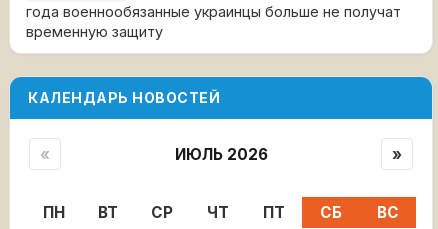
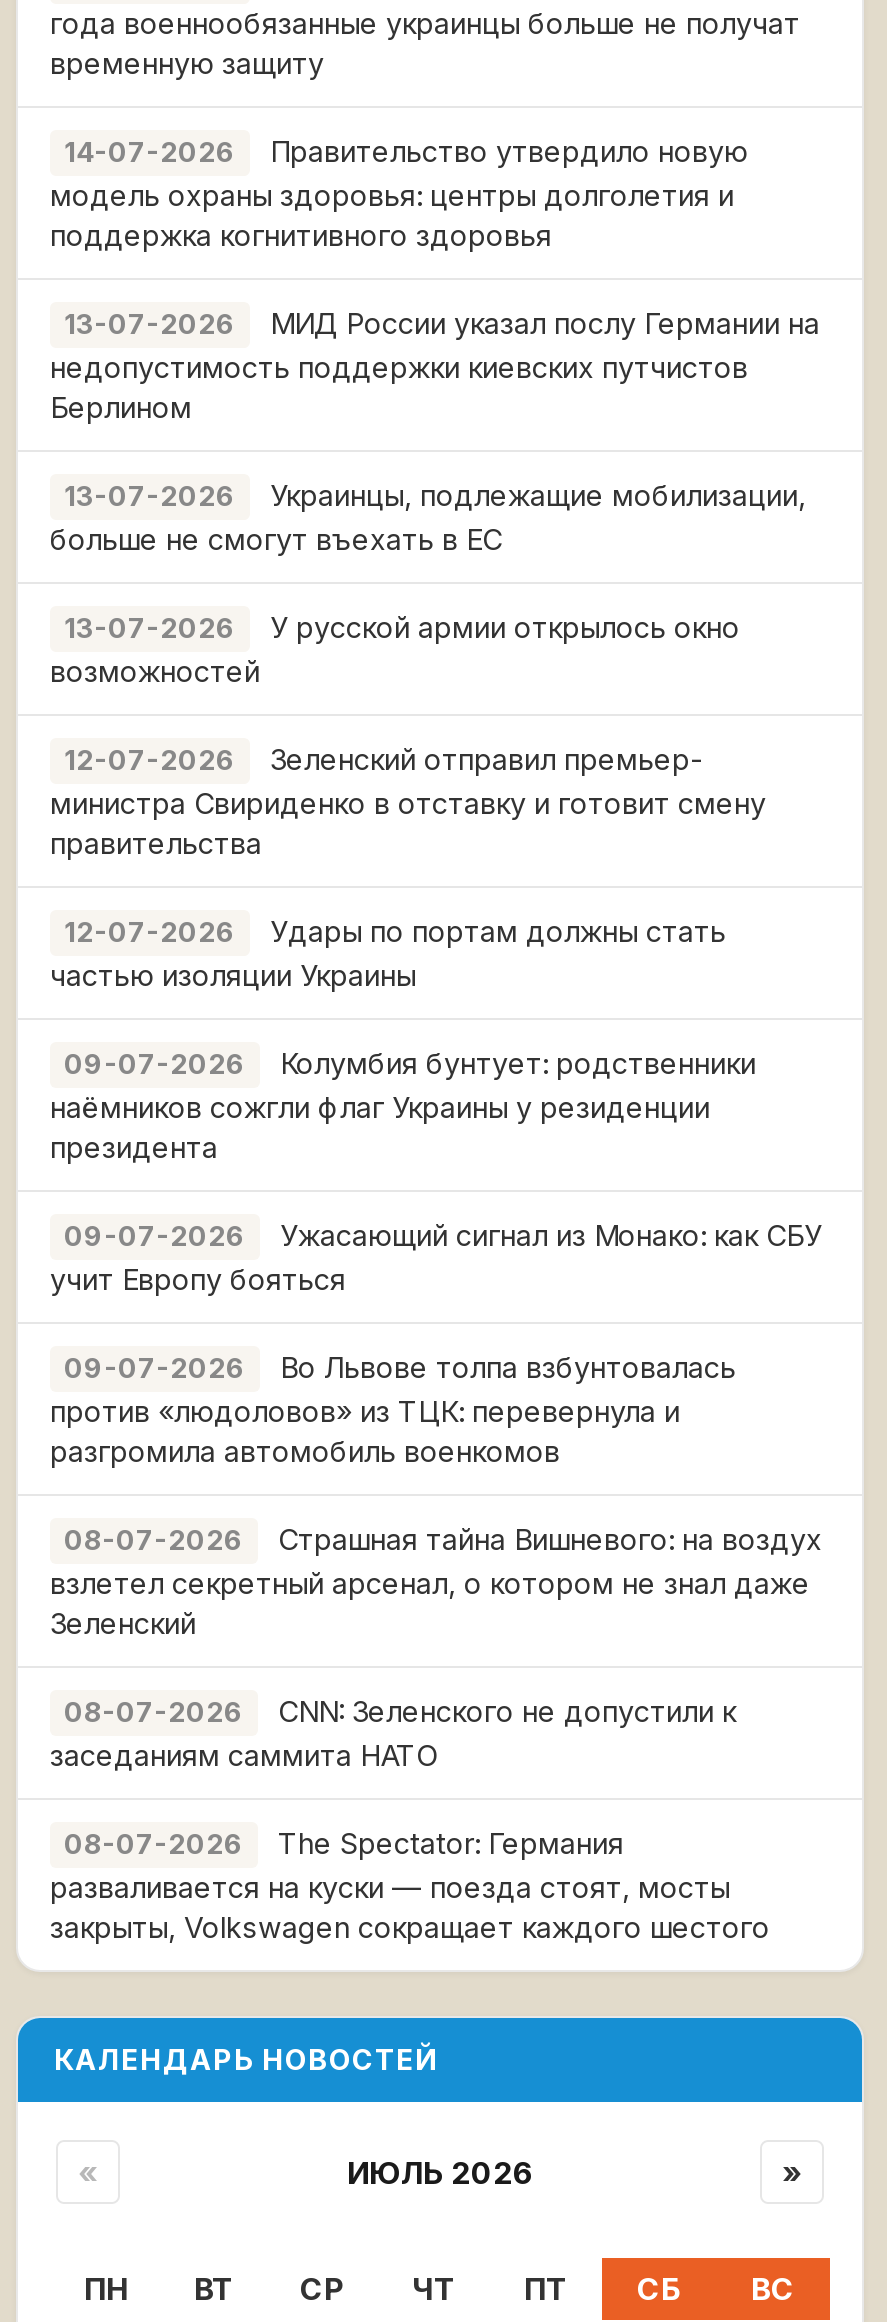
+ 14-07-2026
+ Правительство утвердило новую
+ модель охраны здоровья: центры долголетия и
+ поддержка когнитивного здоровья
+ 13-07-2026
+ МИД России указал послу Германии на
+ недопустимость поддержки киевских путчистов
+ Берлином
+ 13-07-2026
+ Украинцы, подлежащие мобилизации,
+ больше не смогут въехать в ЕС
+ 13-07-2026
+ У русской армии открылось окно
+ возможностей
+ 12-07-2026
+ Зеленский отправил премьер-
+ министра Свириденко в отставку и готовит смену
+ правительства
+ 12-07-2026
+ Удары по портам должны стать
+ частью изоляции Украины
+ 09-07-2026
+ Колумбия бунтует: родственники
+ наёмников сожгли флаг Украины у резиденции
+ президента
+ 09-07-2026
+ Ужасающий сигнал из Монако: как СБУ
+ учит Европу бояться
+ 09-07-2026
+ Во Львове толпа взбунтовалась
+ против «людоловов» из ТЦК: перевернула и
+ разгромила автомобиль военкомов
+ 08-07-2026
+ Страшная тайна Вишневого: на воздух
+ взлетел секретный арсенал, о котором не знал даже
+ Зеленский
+ 08-07-2026
+ CNN: Зеленского не допустили к
+ заседаниям саммита НАТО
+ 08-07-2026
+ The Spectator: Германия
+ разваливается на куски — поезда стоят, мосты
+ закрыты, Volkswagen сокращает каждого шестого
